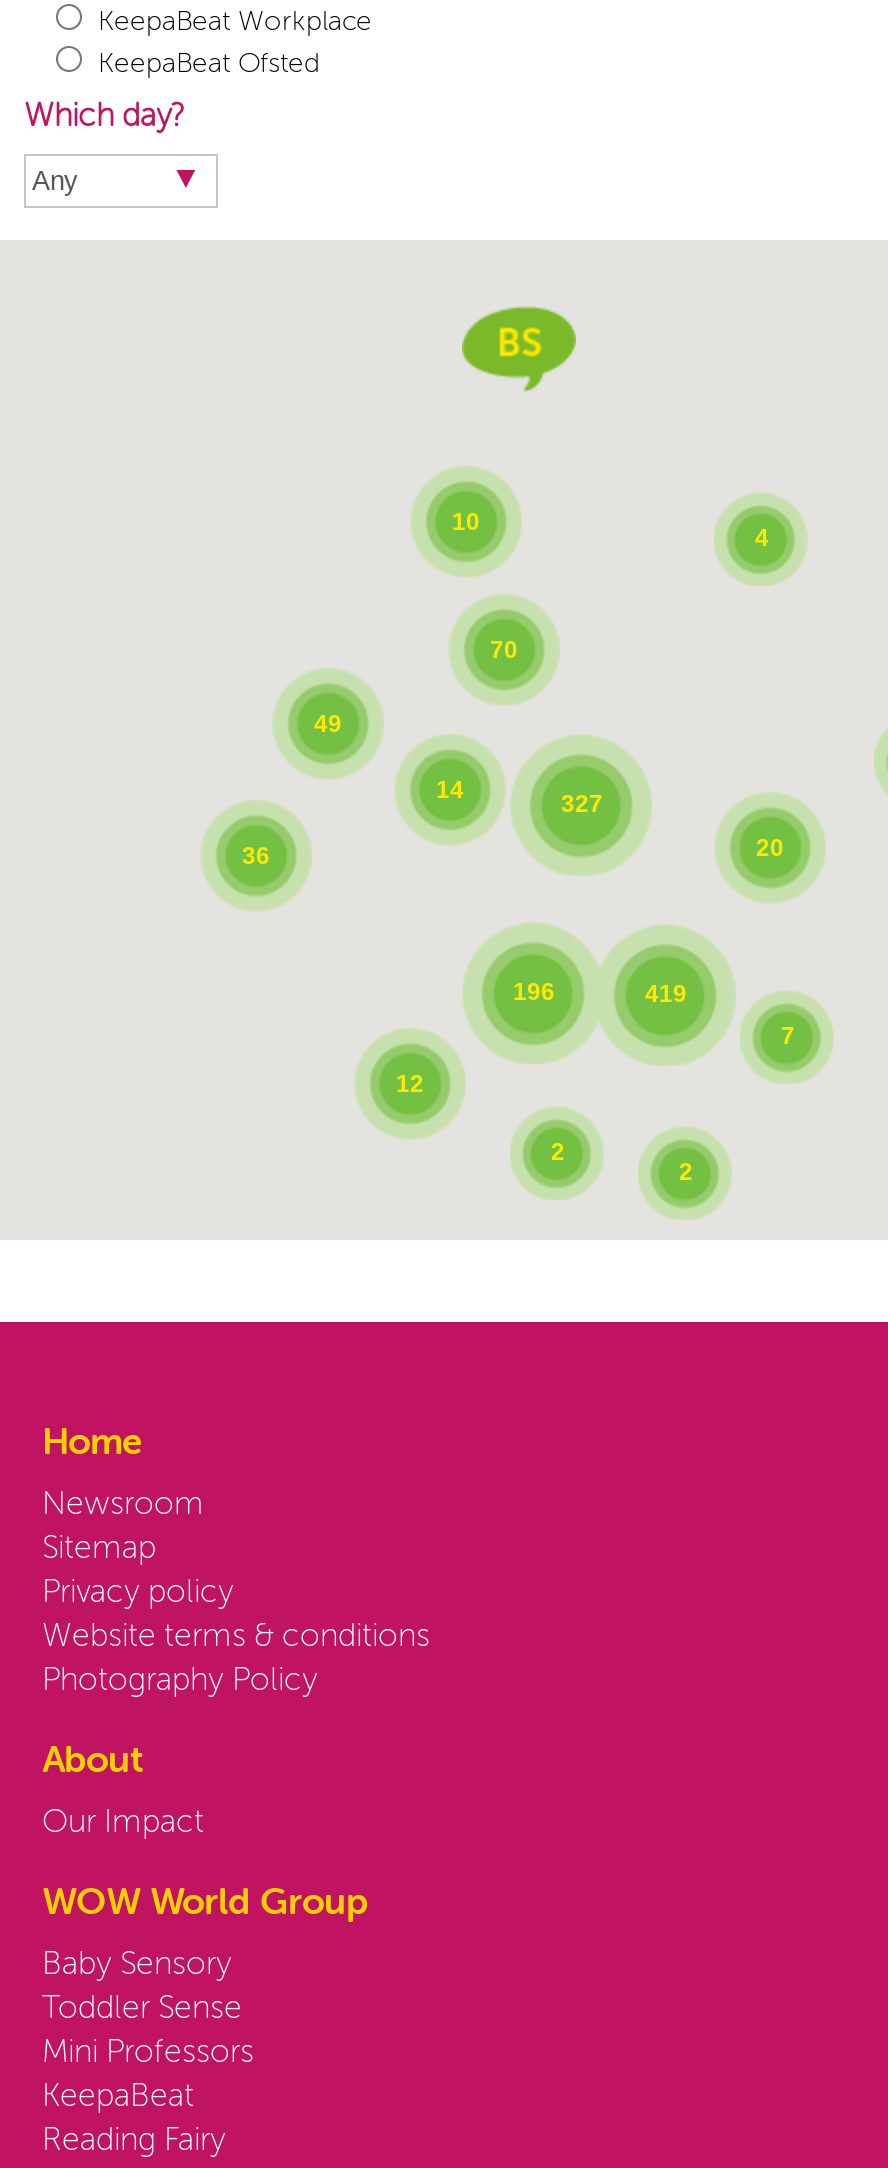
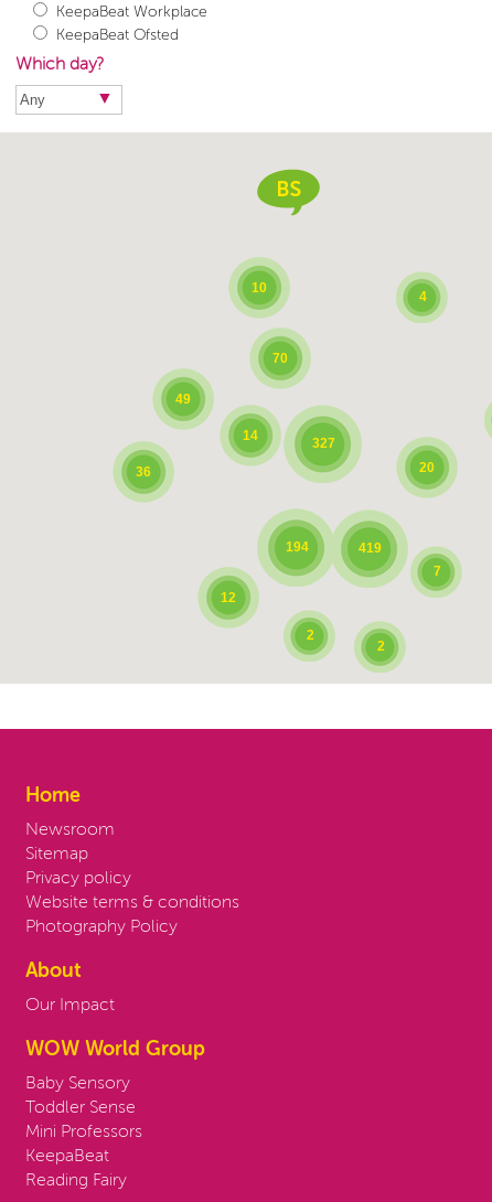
- 196
+ 194
